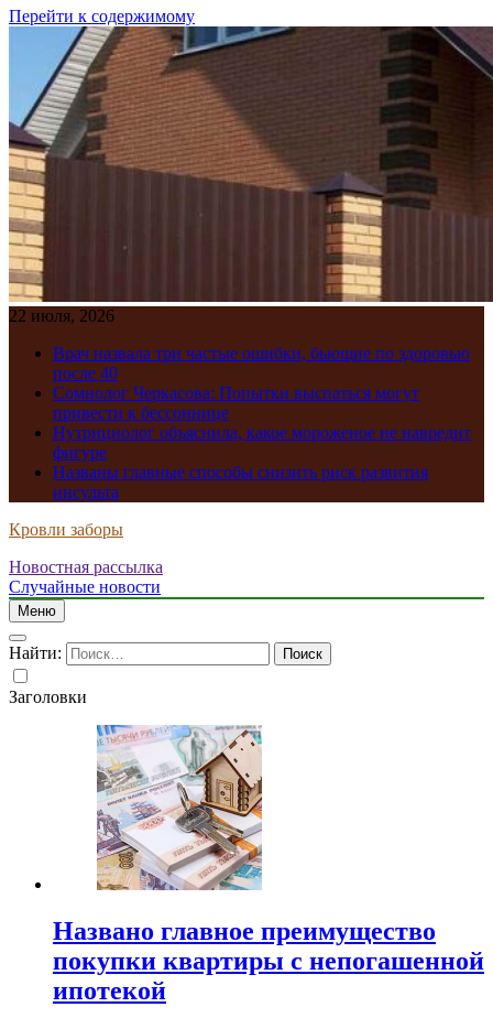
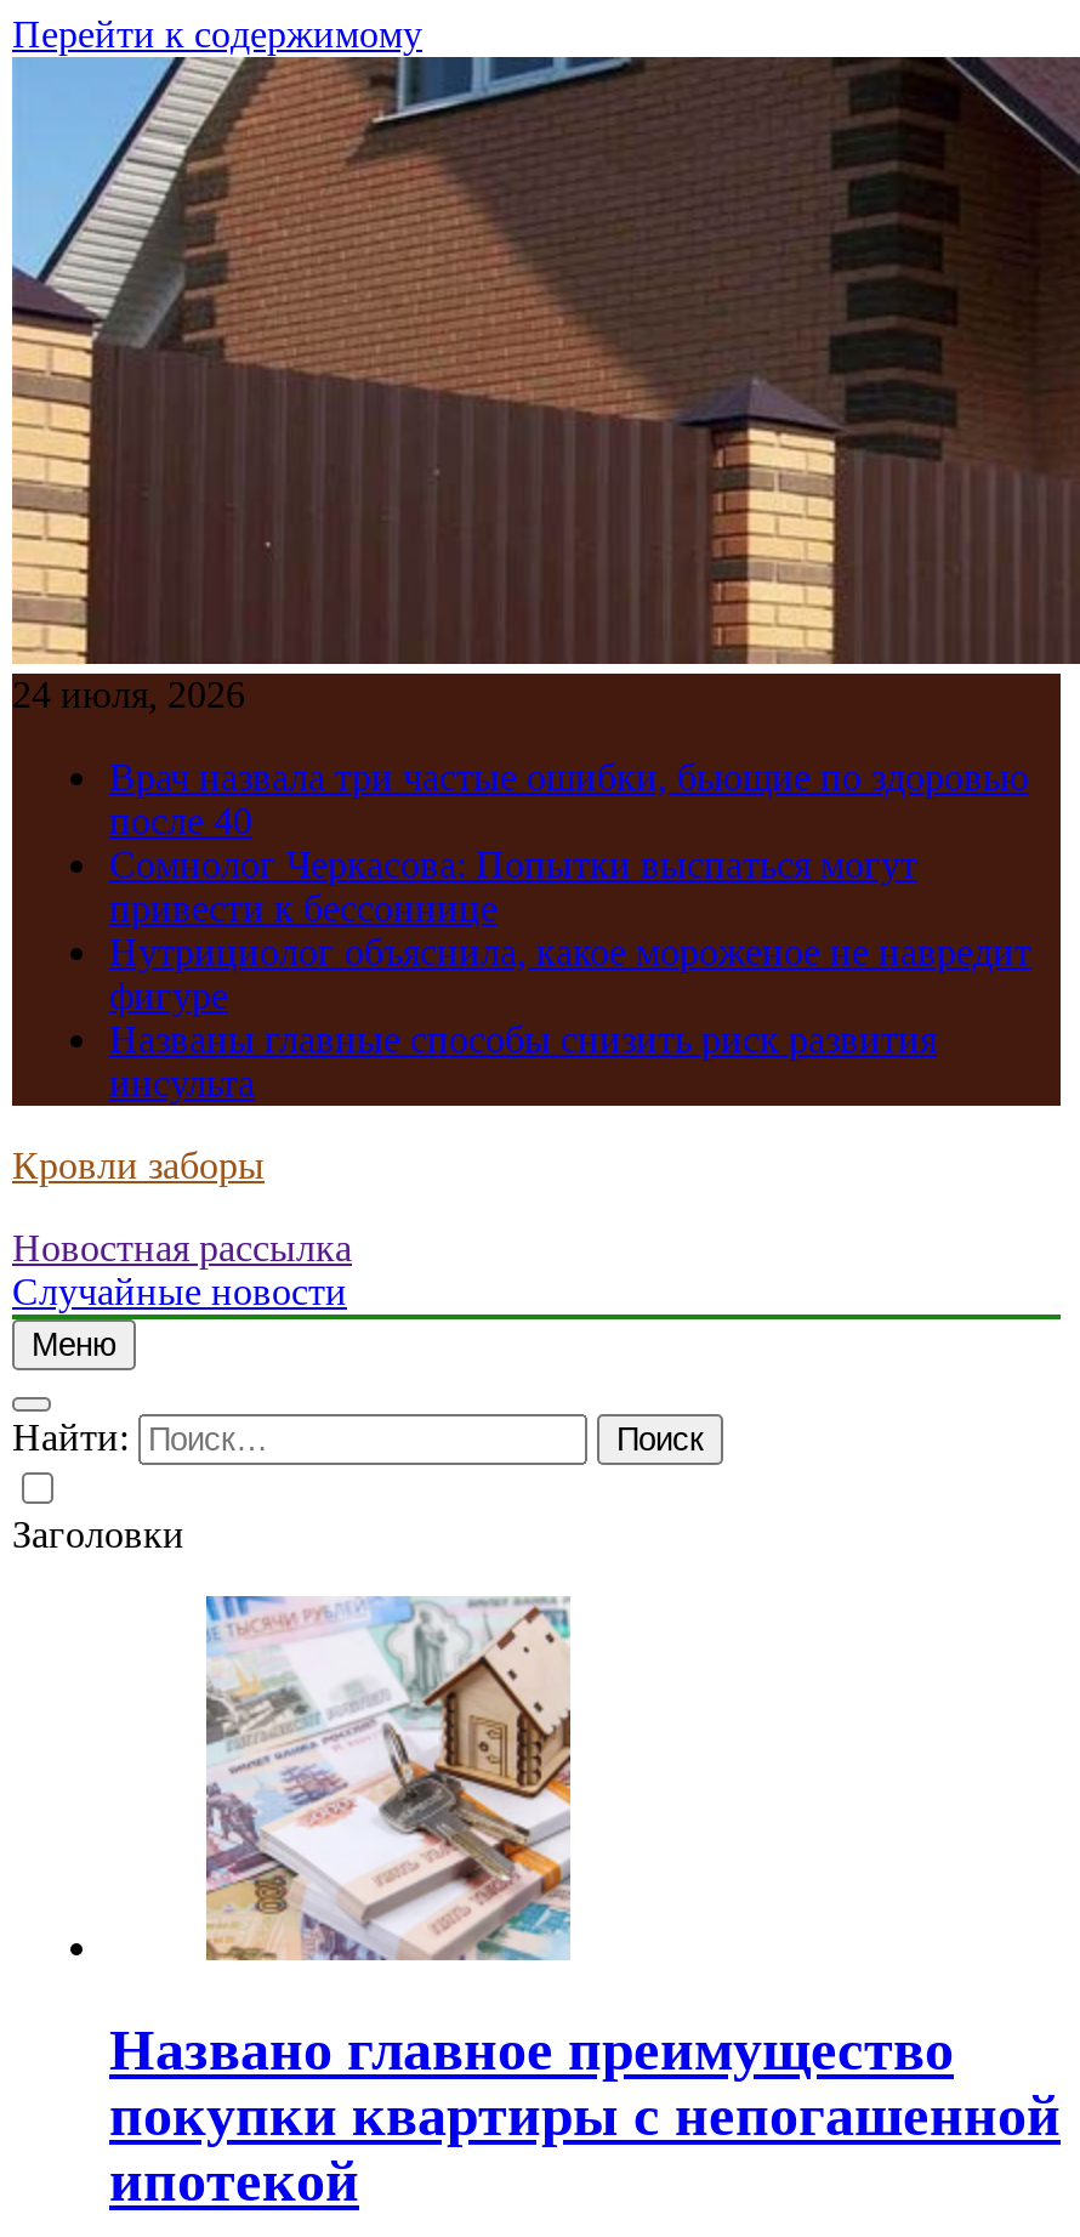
- 22 июля, 2026
+ 24 июля, 2026
